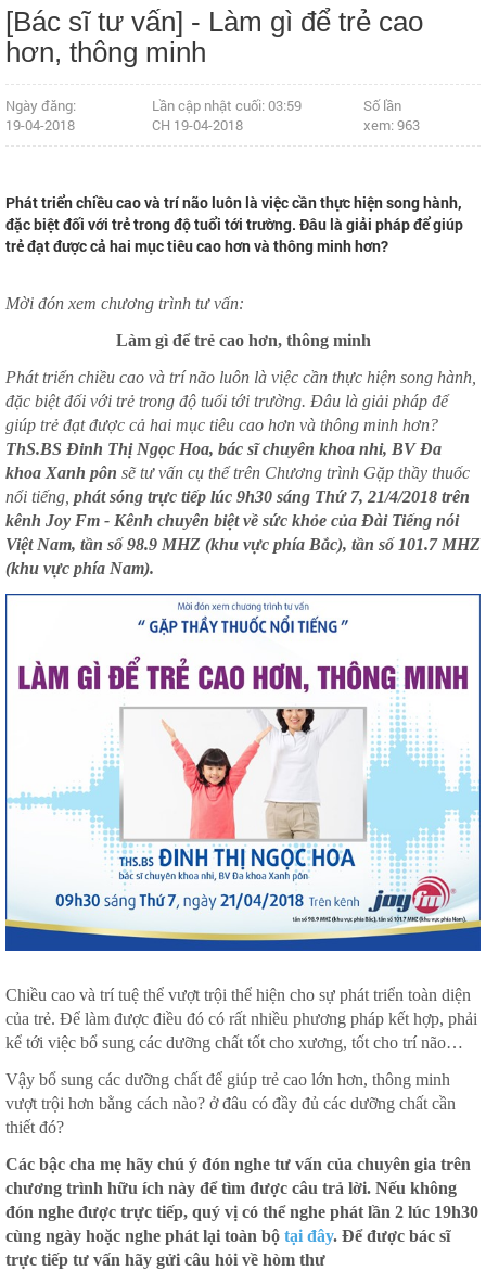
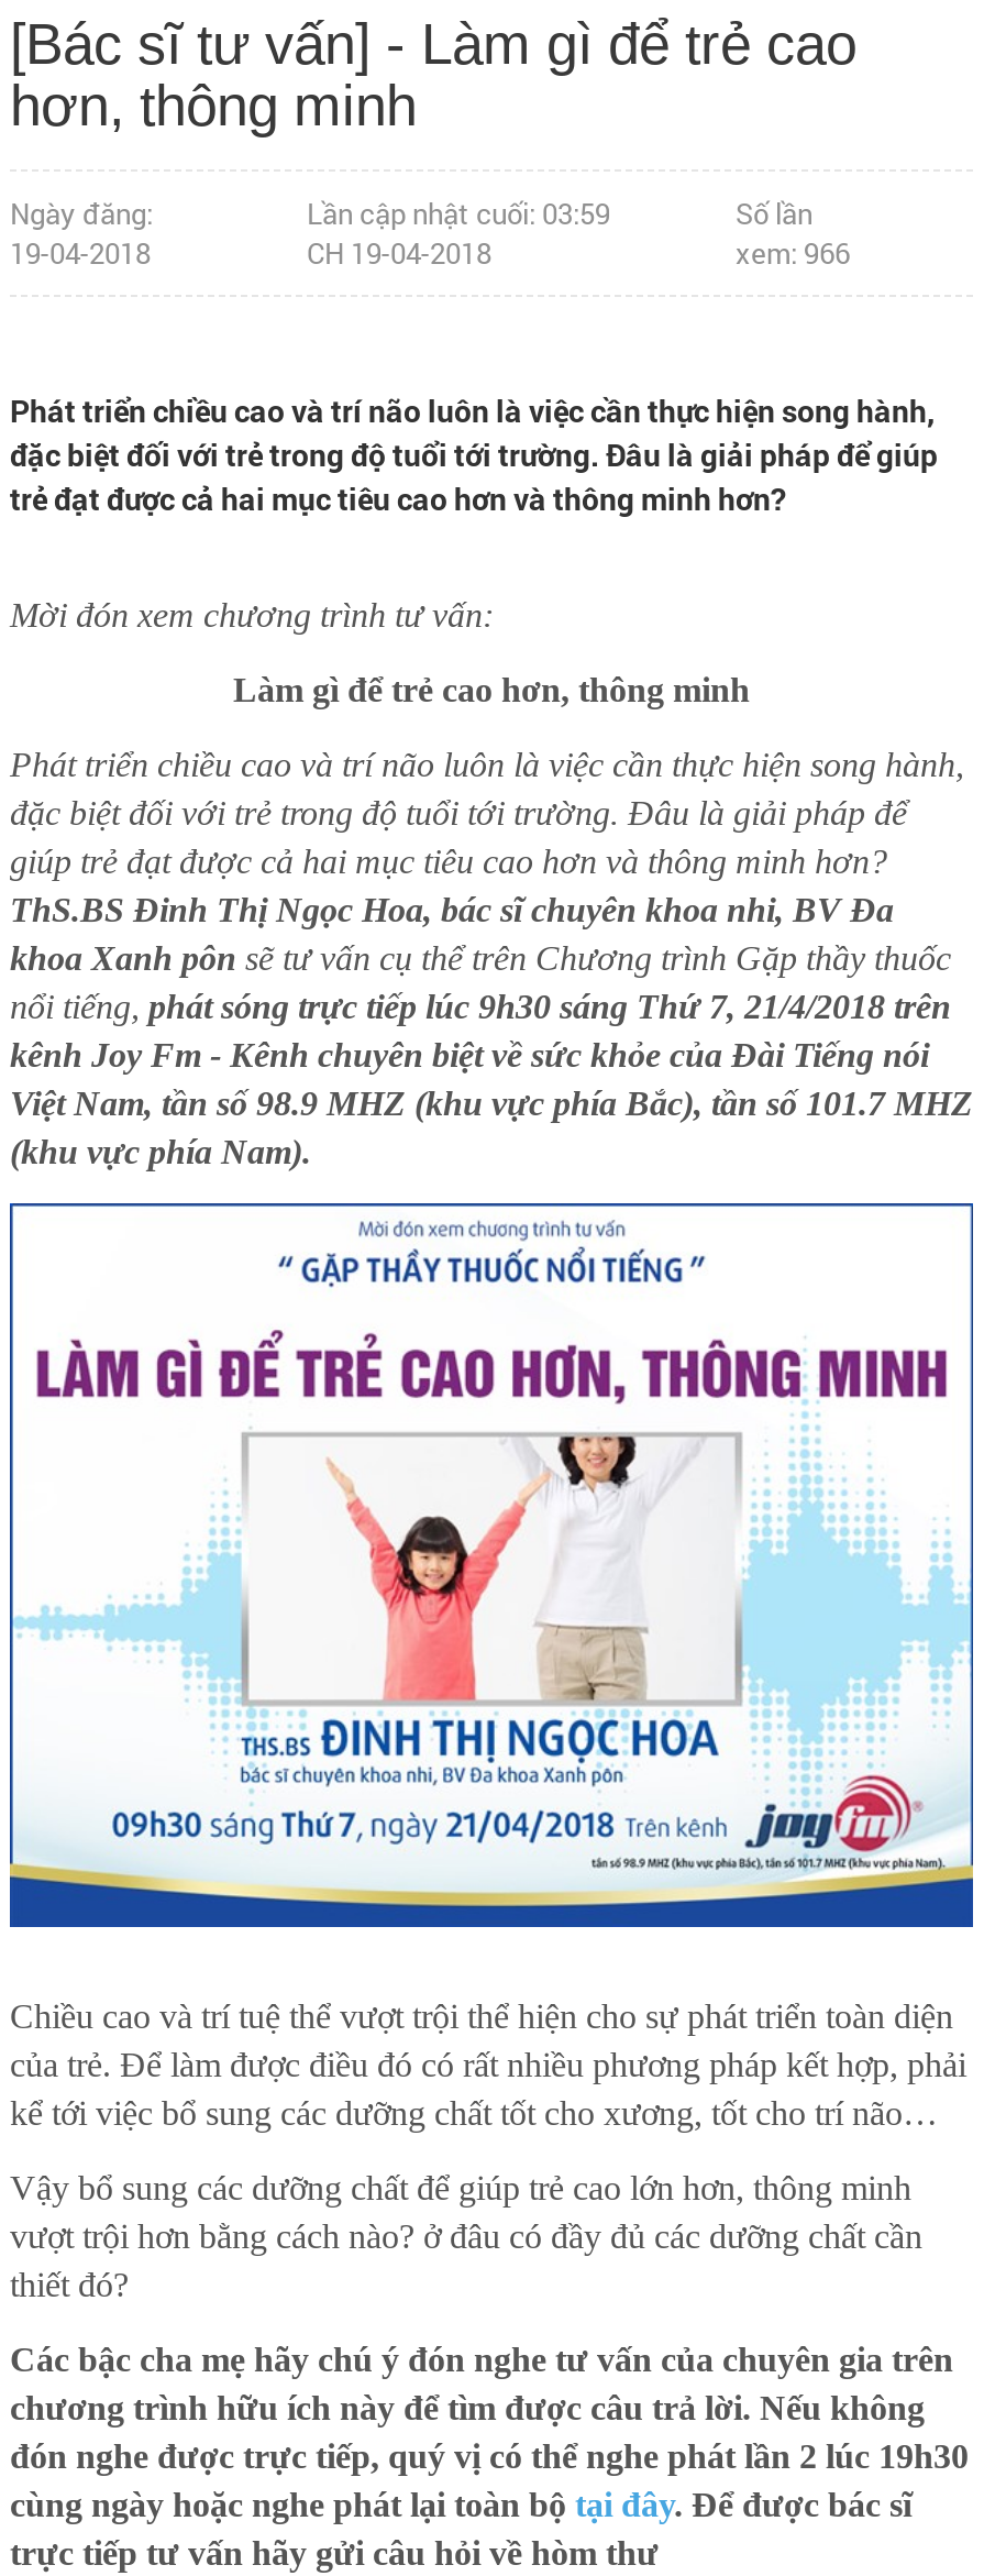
- xem: 963
+ xem: 966
